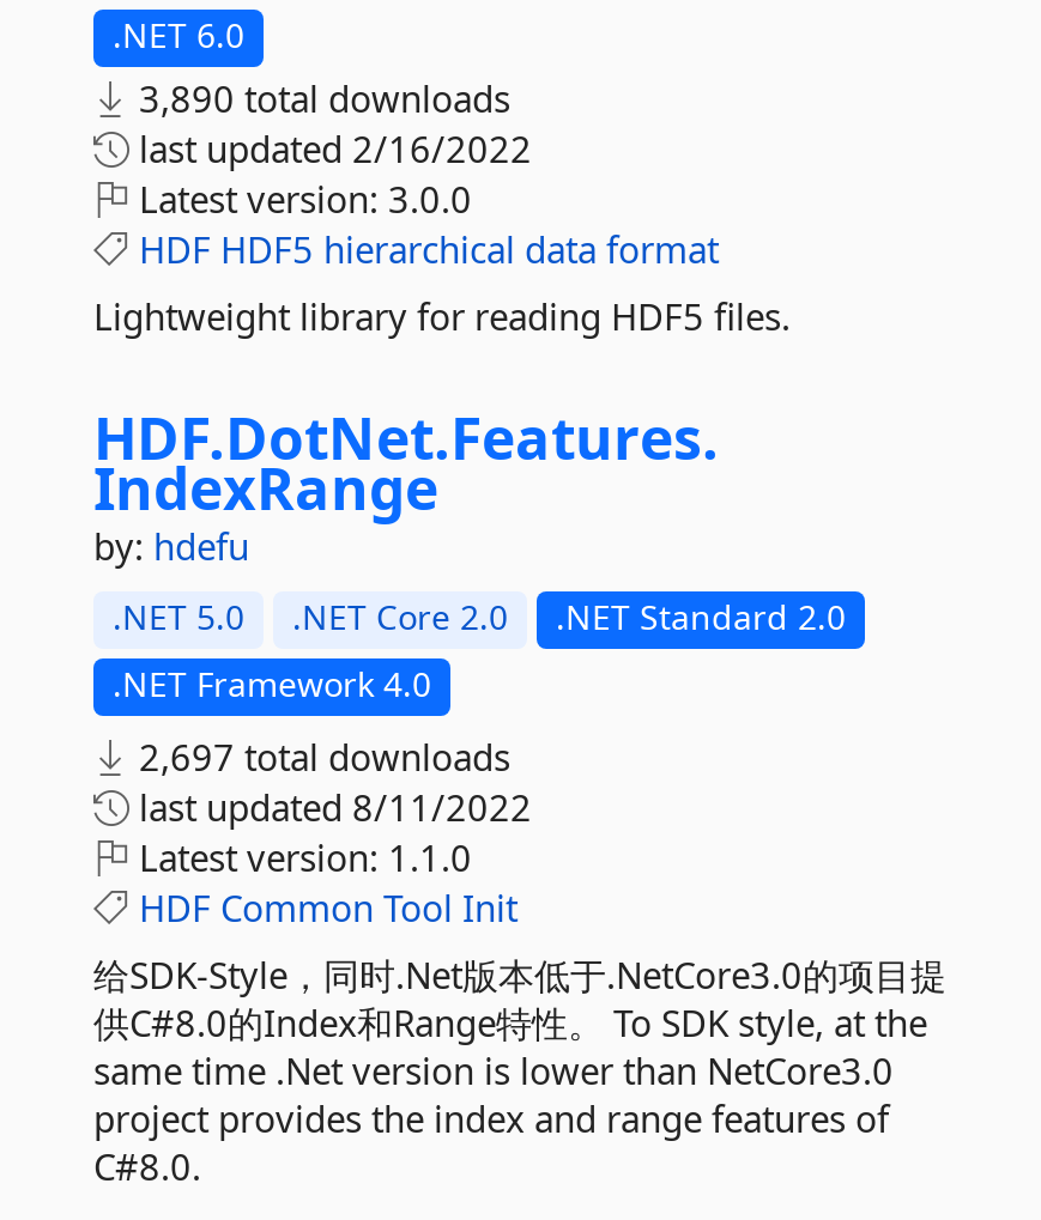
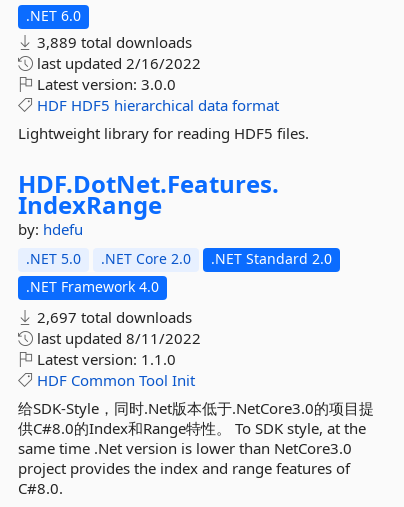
- 3,890 total downloads
+ 3,889 total downloads
